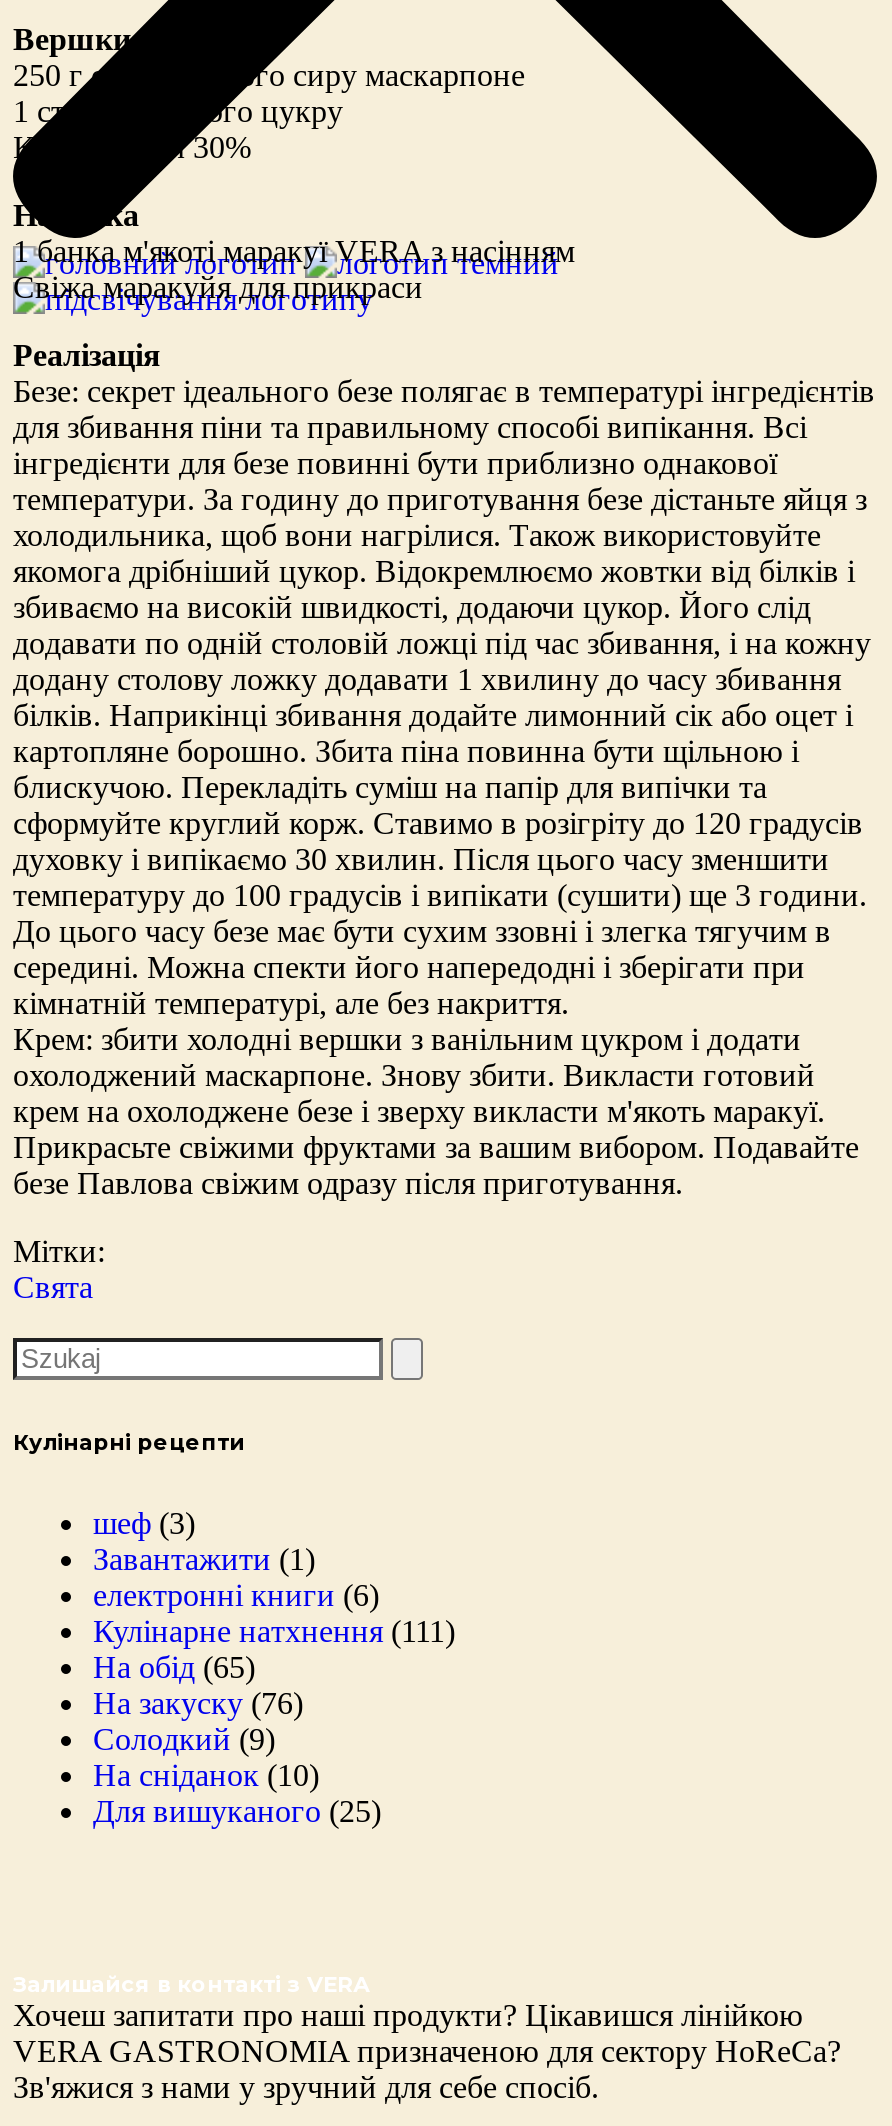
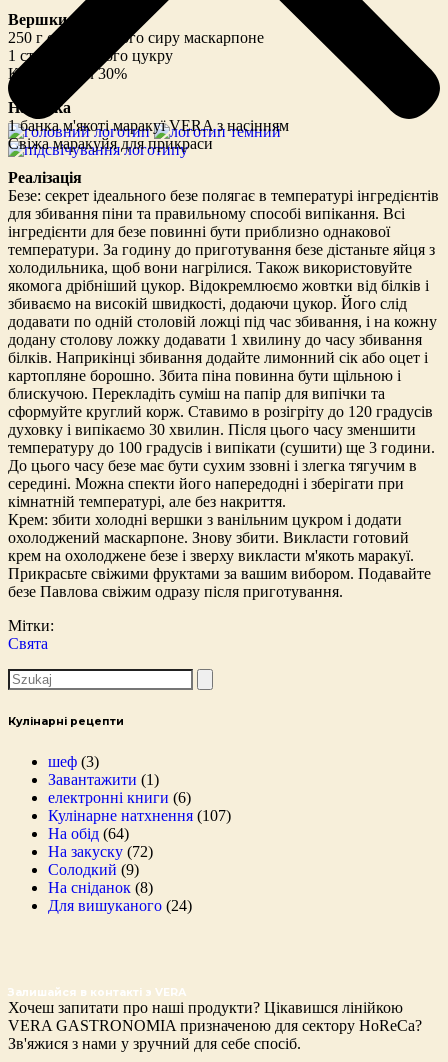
- Кулінарне натхнення (111)
+ Кулінарне натхнення (107)

- На обід (65)
+ На обід (64)

- На закуску(76)
+ На закуску(72)

- На сніданок (10)
+ На сніданок (8)

- Для вишуканого (25)
+ Для вишуканого (24)
